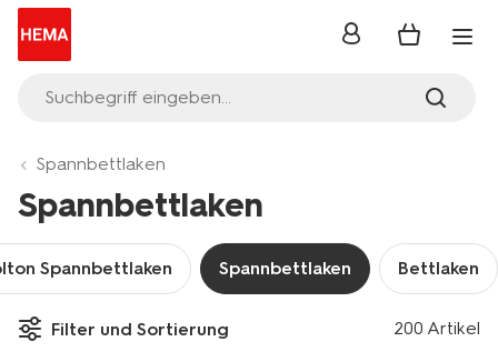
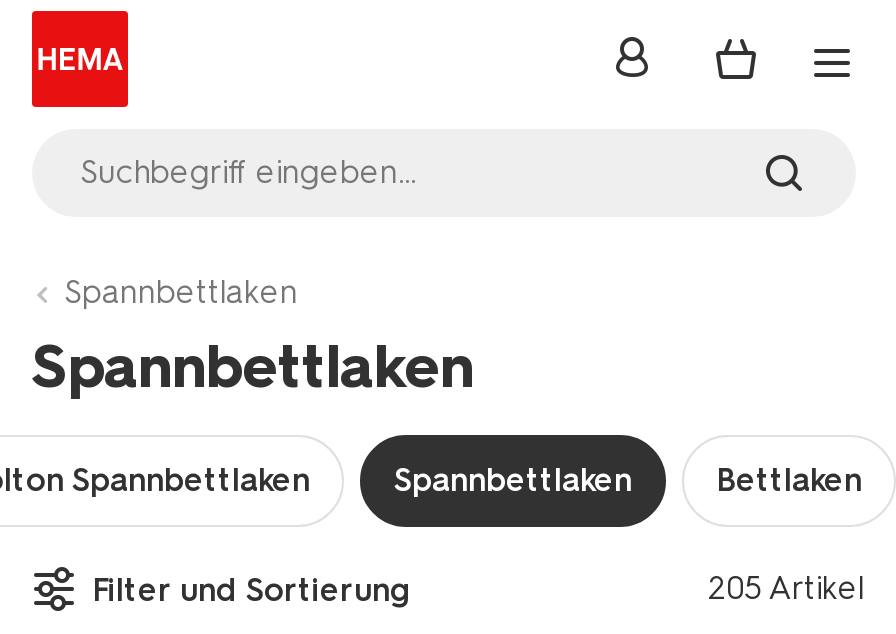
- 200 Artikel
+ 205 Artikel
